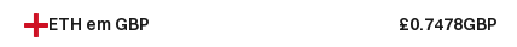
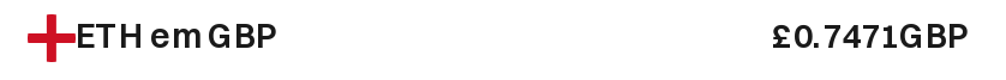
- £0.7478GBP
+ £0.7471GBP
